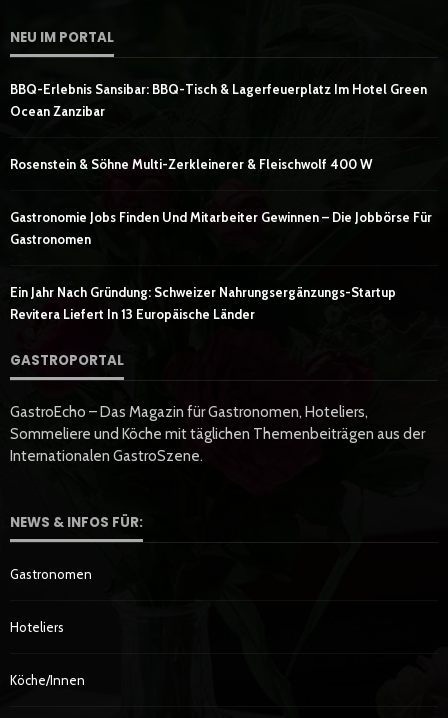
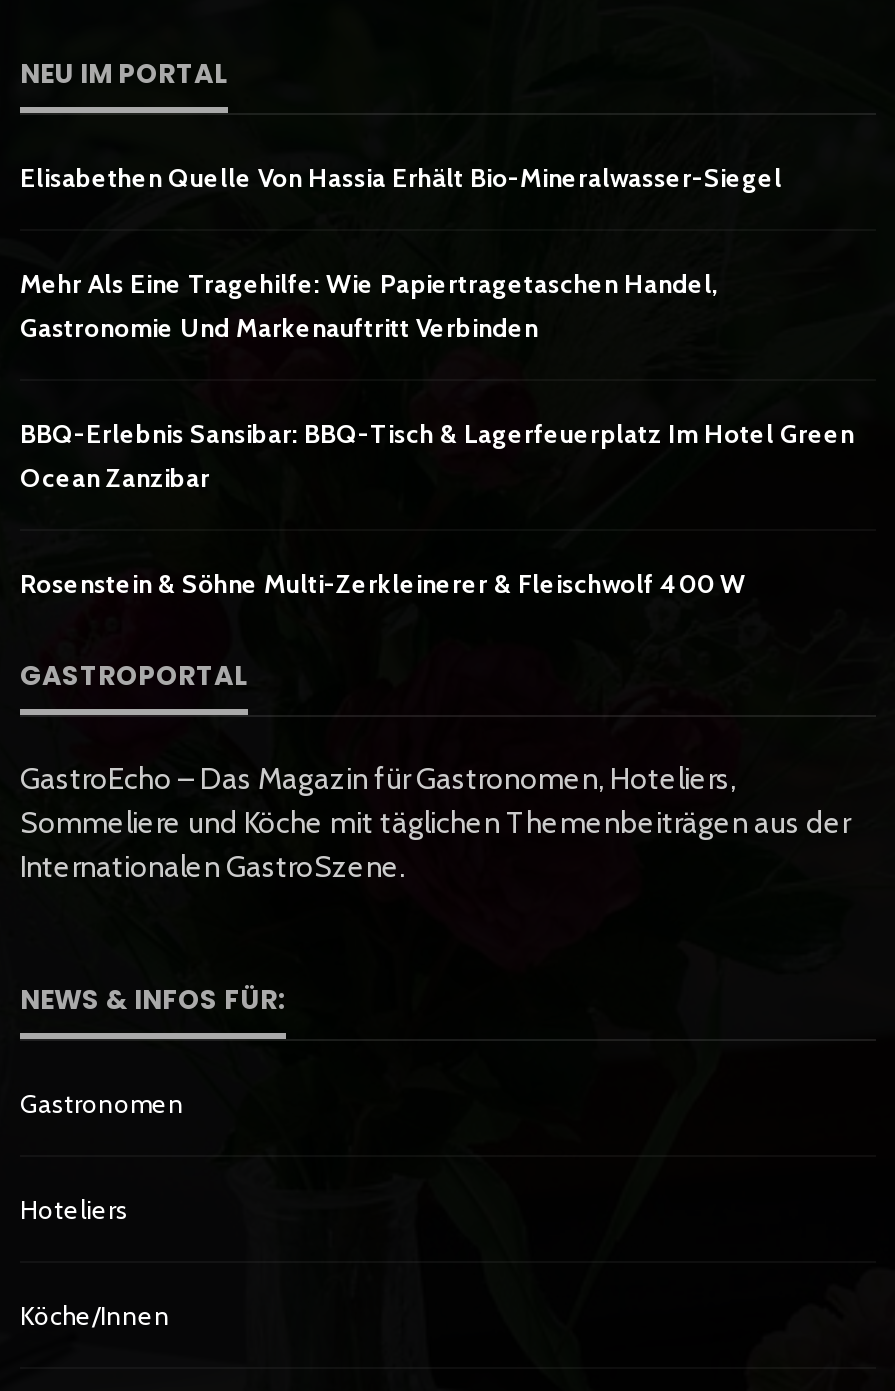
+ Elisabethen Quelle Von Hassia Erhält Bio-Mineralwasser-Siegel
+ Mehr Als Eine Tragehilfe: Wie Papiertragetaschen Handel,
+ Gastronomie Und Markenauftritt Verbinden

moved down: BBQ-Erlebnis Sansibar: BBQ-Tisch & Lagerfeuerplatz Im Hotel Green | Ocean Zanzibar | Rosenstein & Söhne Multi-Zerkleinerer & Fleischwolf 400 W

- Gastronomie Jobs Finden Und Mitarbeiter Gewinnen – Die Jobbörse Für
- Gastronomen
- Ein Jahr Nach Gründung: Schweizer Nahrungsergänzungs-Startup
- Revitera Liefert In 13 Europäische Länder
